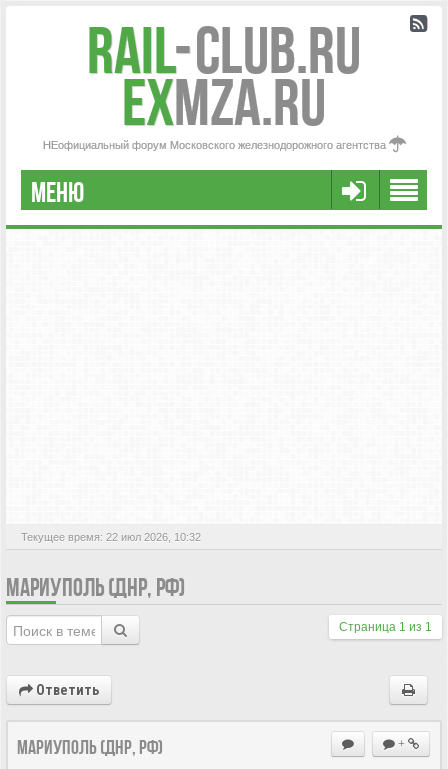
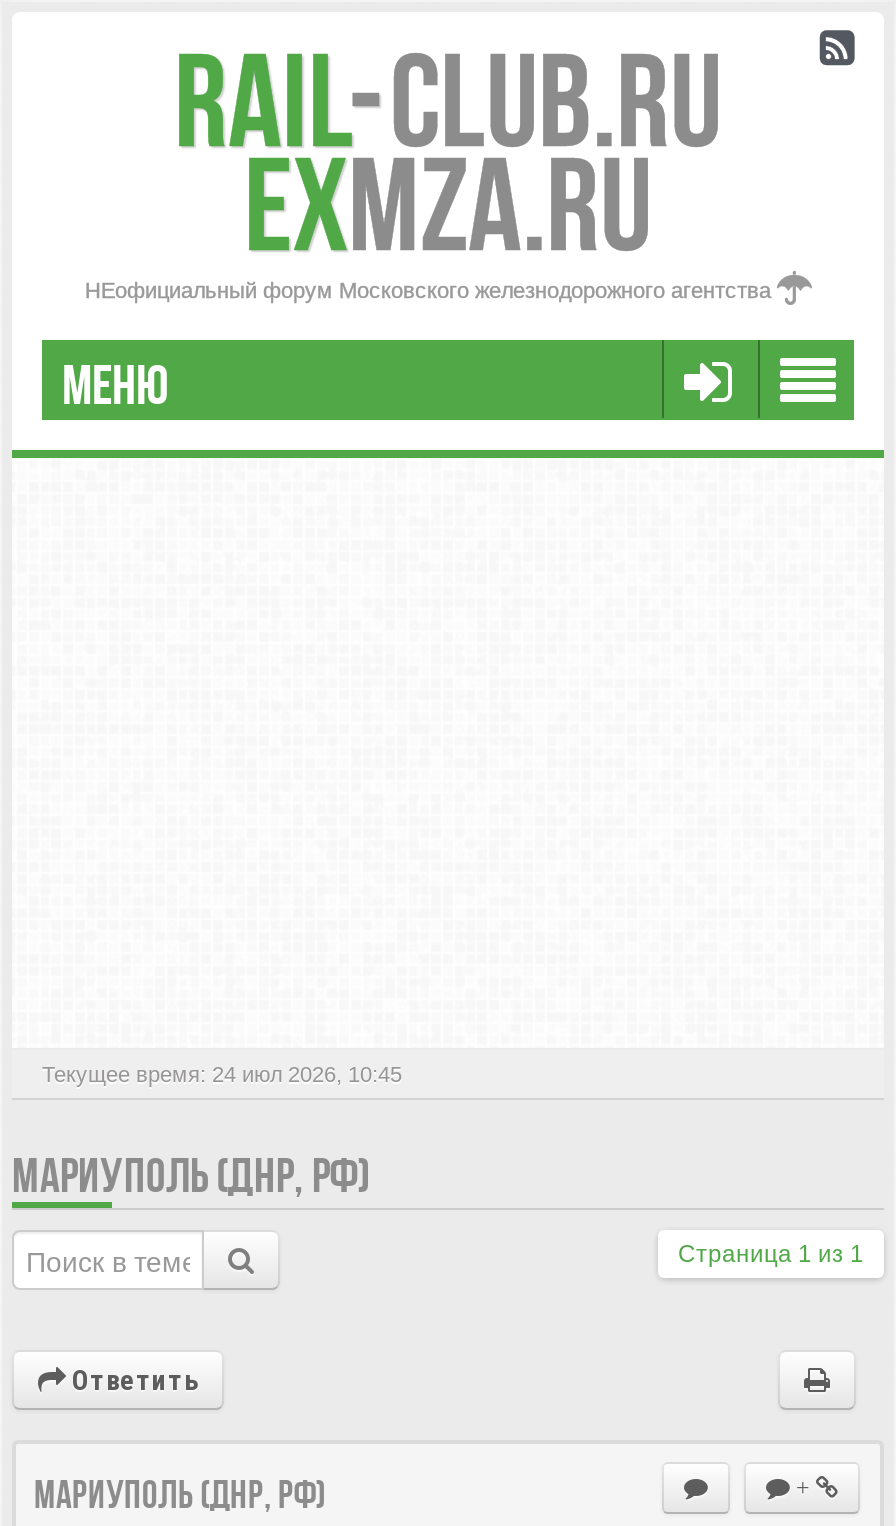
- Текущее время: 22 июл 2026, 10:32
+ Текущее время: 24 июл 2026, 10:45
